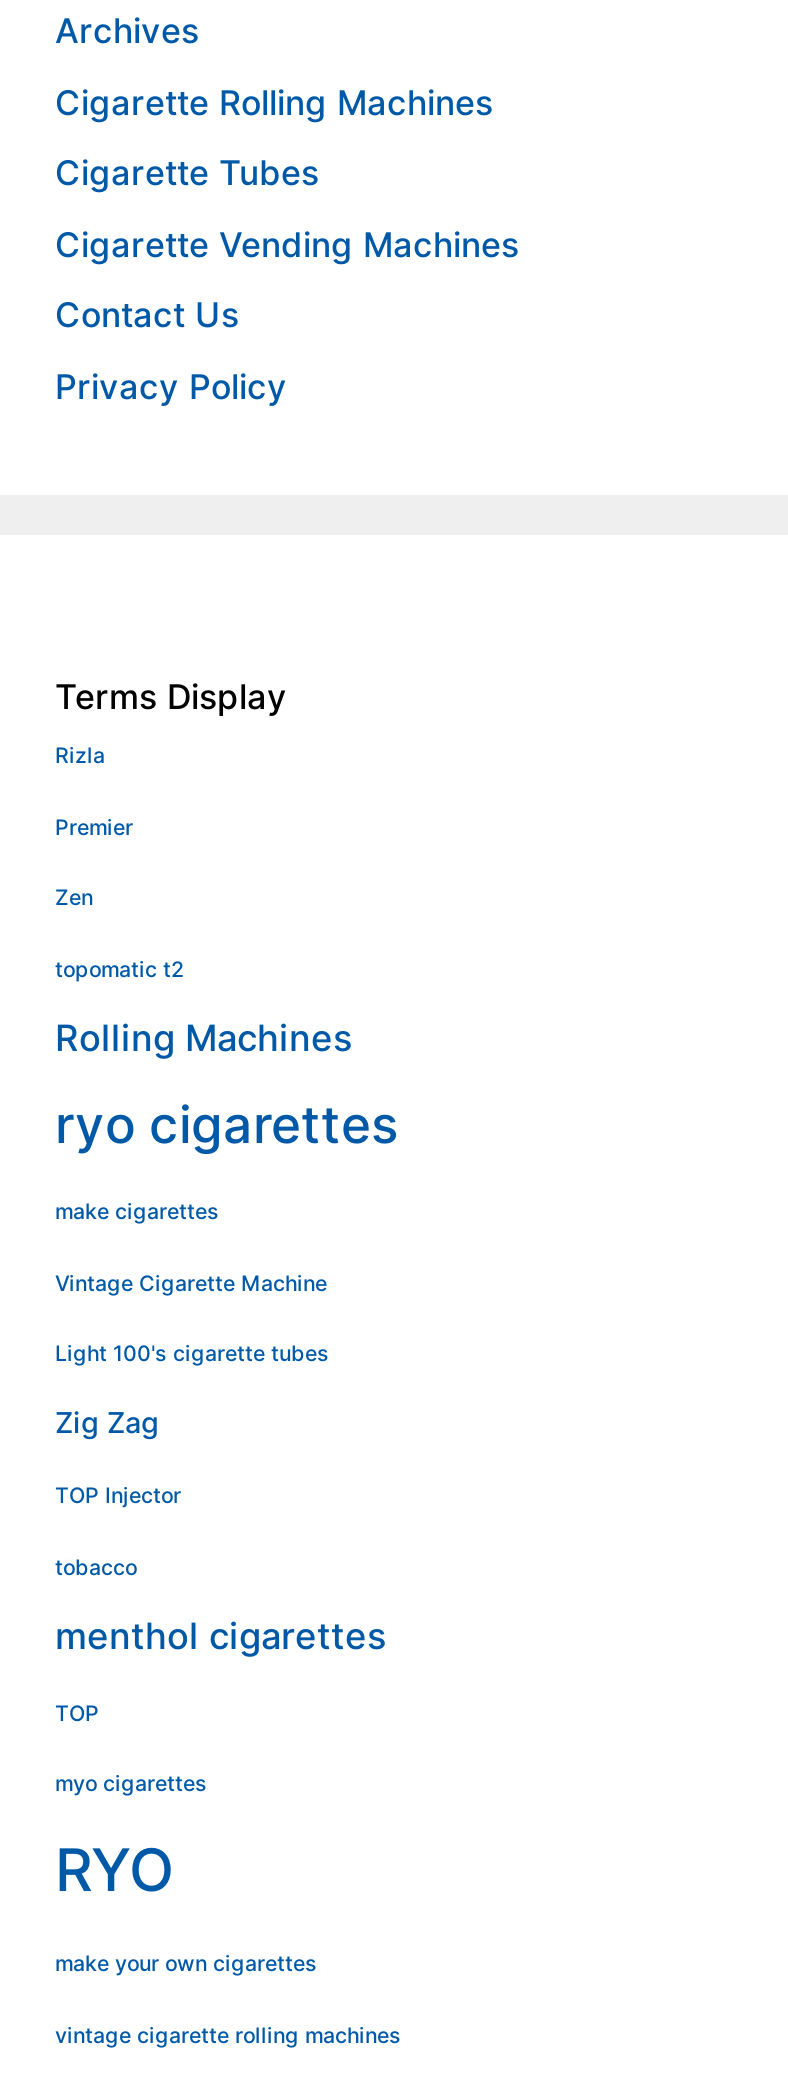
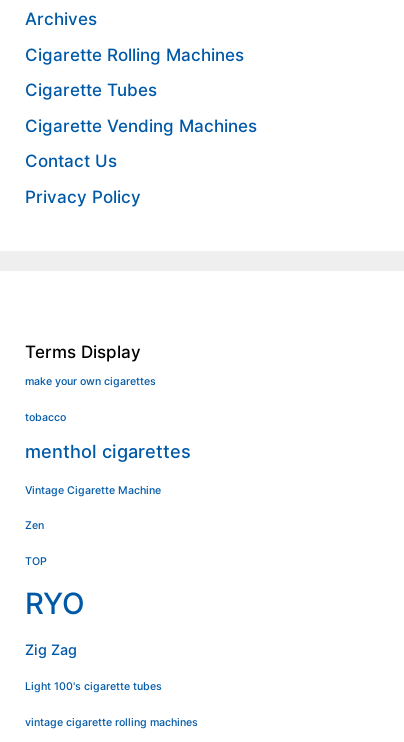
- Rizla
- Premier
- topomatic t2
- Rolling Machines
- ryo cigarettes
- make cigarettes
- TOP Injector

moved down: Vintage Cigarette Machine | Zen

moved down: Zig Zag | Light 100's cigarette tubes

moved up: tobacco | menthol cigarettes

- myo cigarettes

moved up: RYO

moved up: make your own cigarettes
